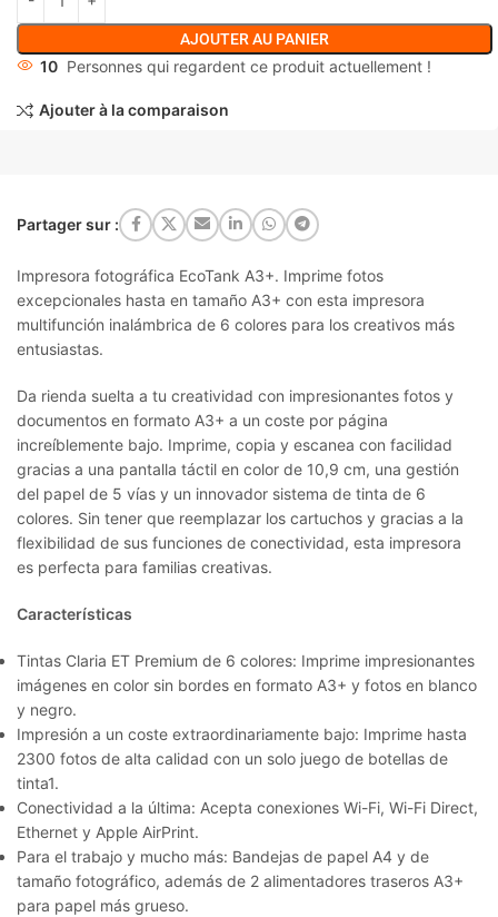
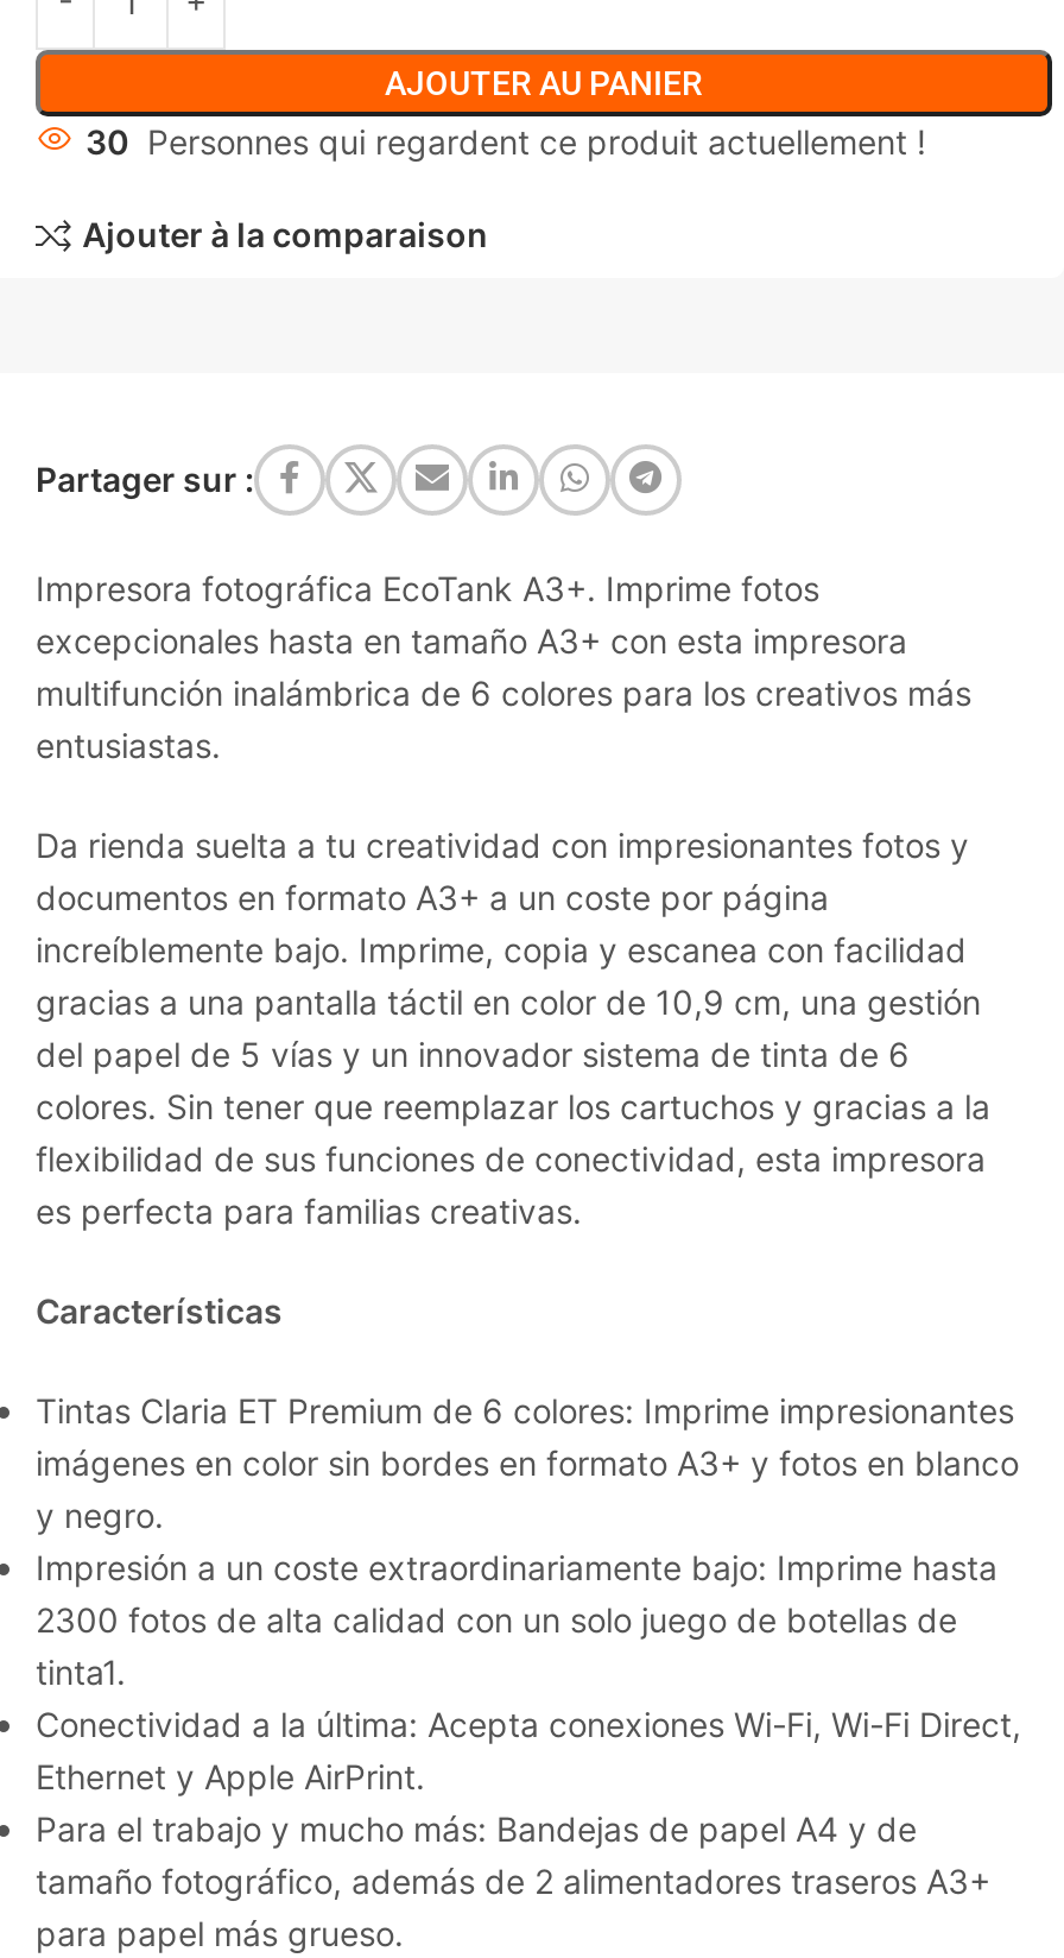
- 10 Personnes qui regardent ce produit actuellement !
+ 30 Personnes qui regardent ce produit actuellement !
